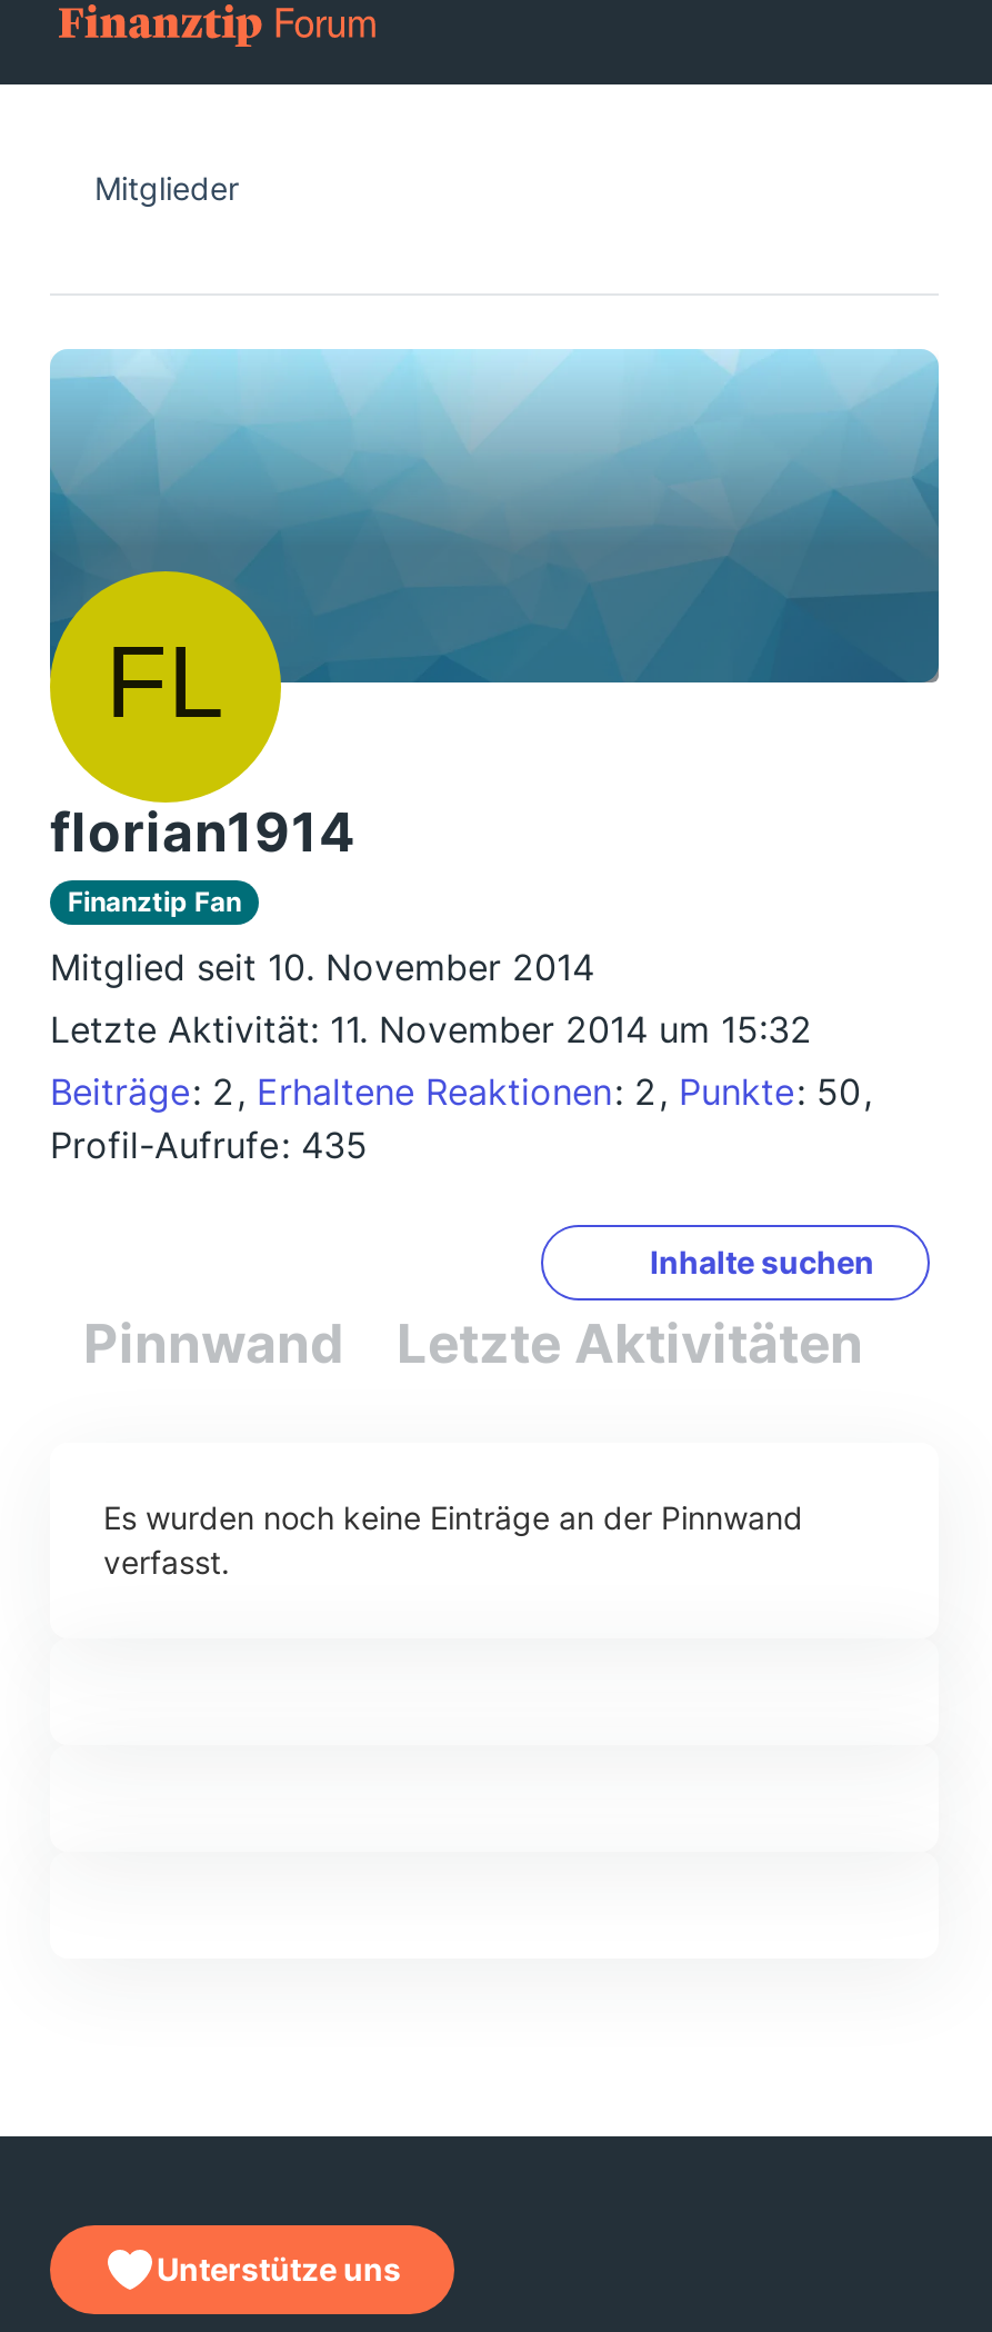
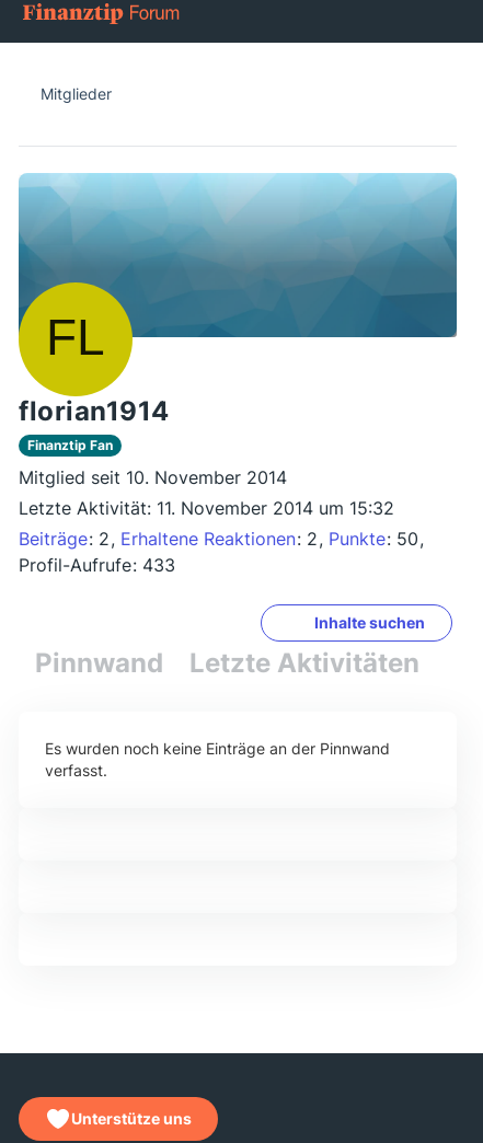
- Profil-Aufrufe 435
+ Profil-Aufrufe 433
